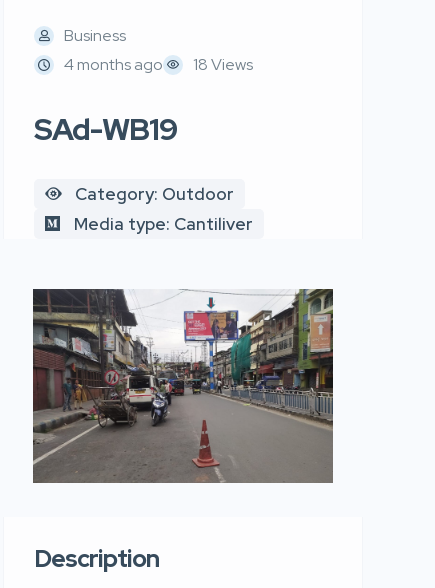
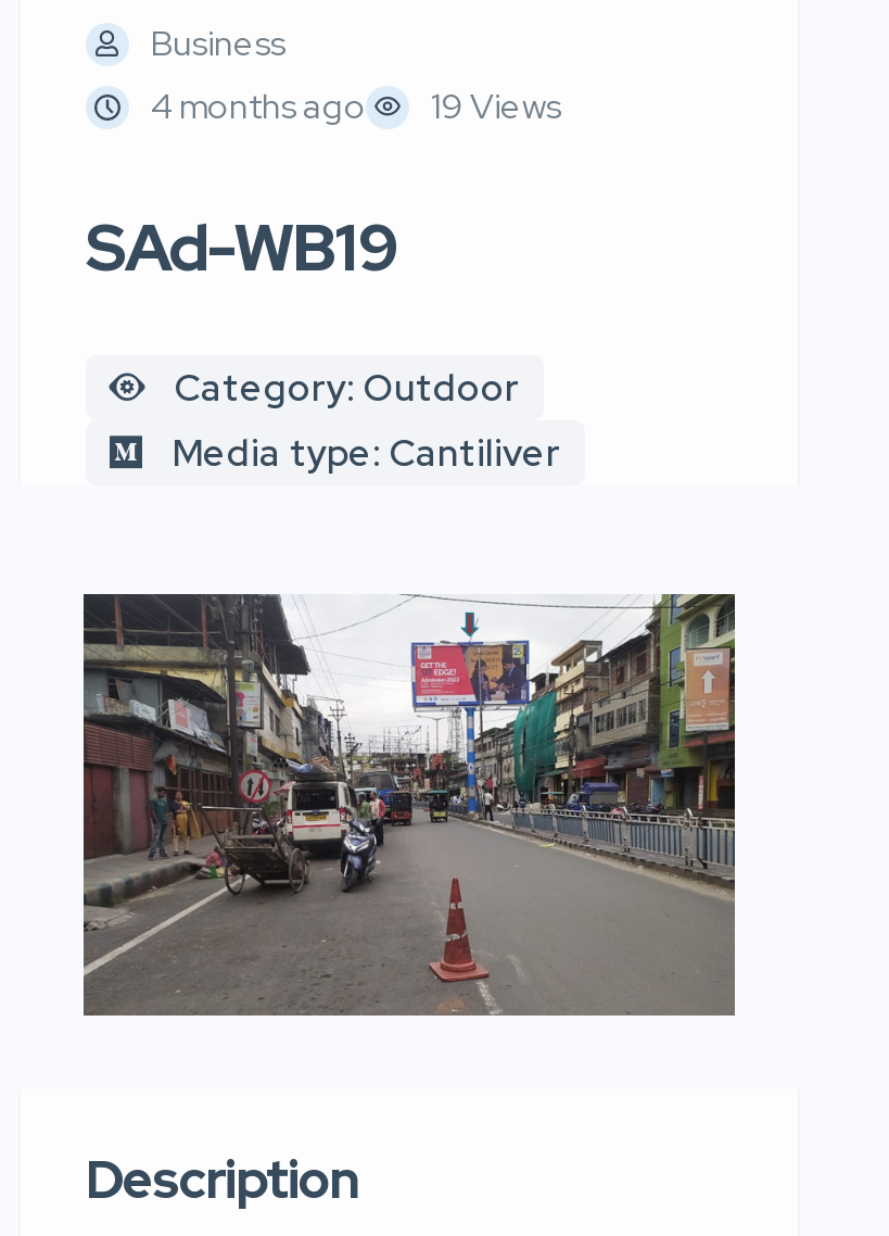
- 4 months ago 18 Views
+ 4 months ago 19 Views
